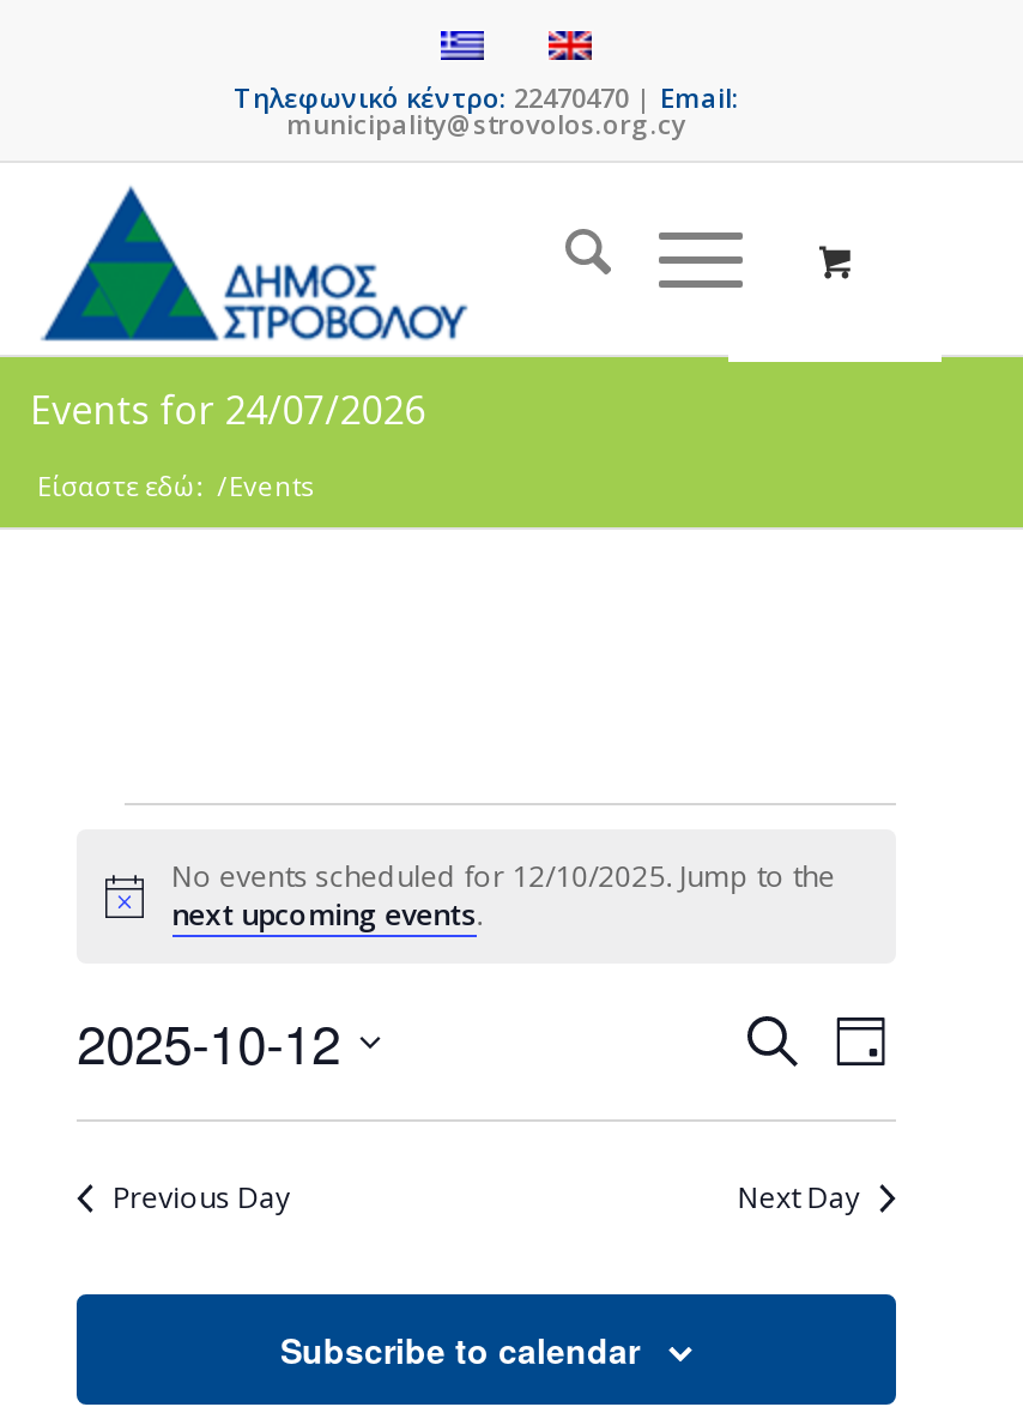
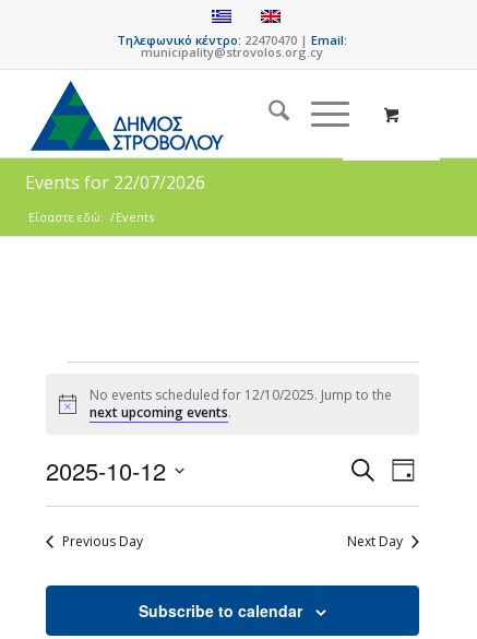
- Events for 24/07/2026
+ Events for 22/07/2026
